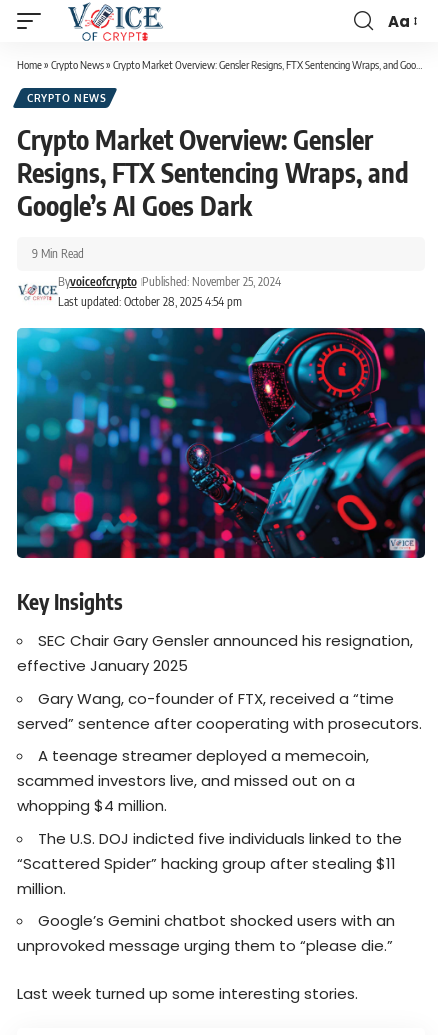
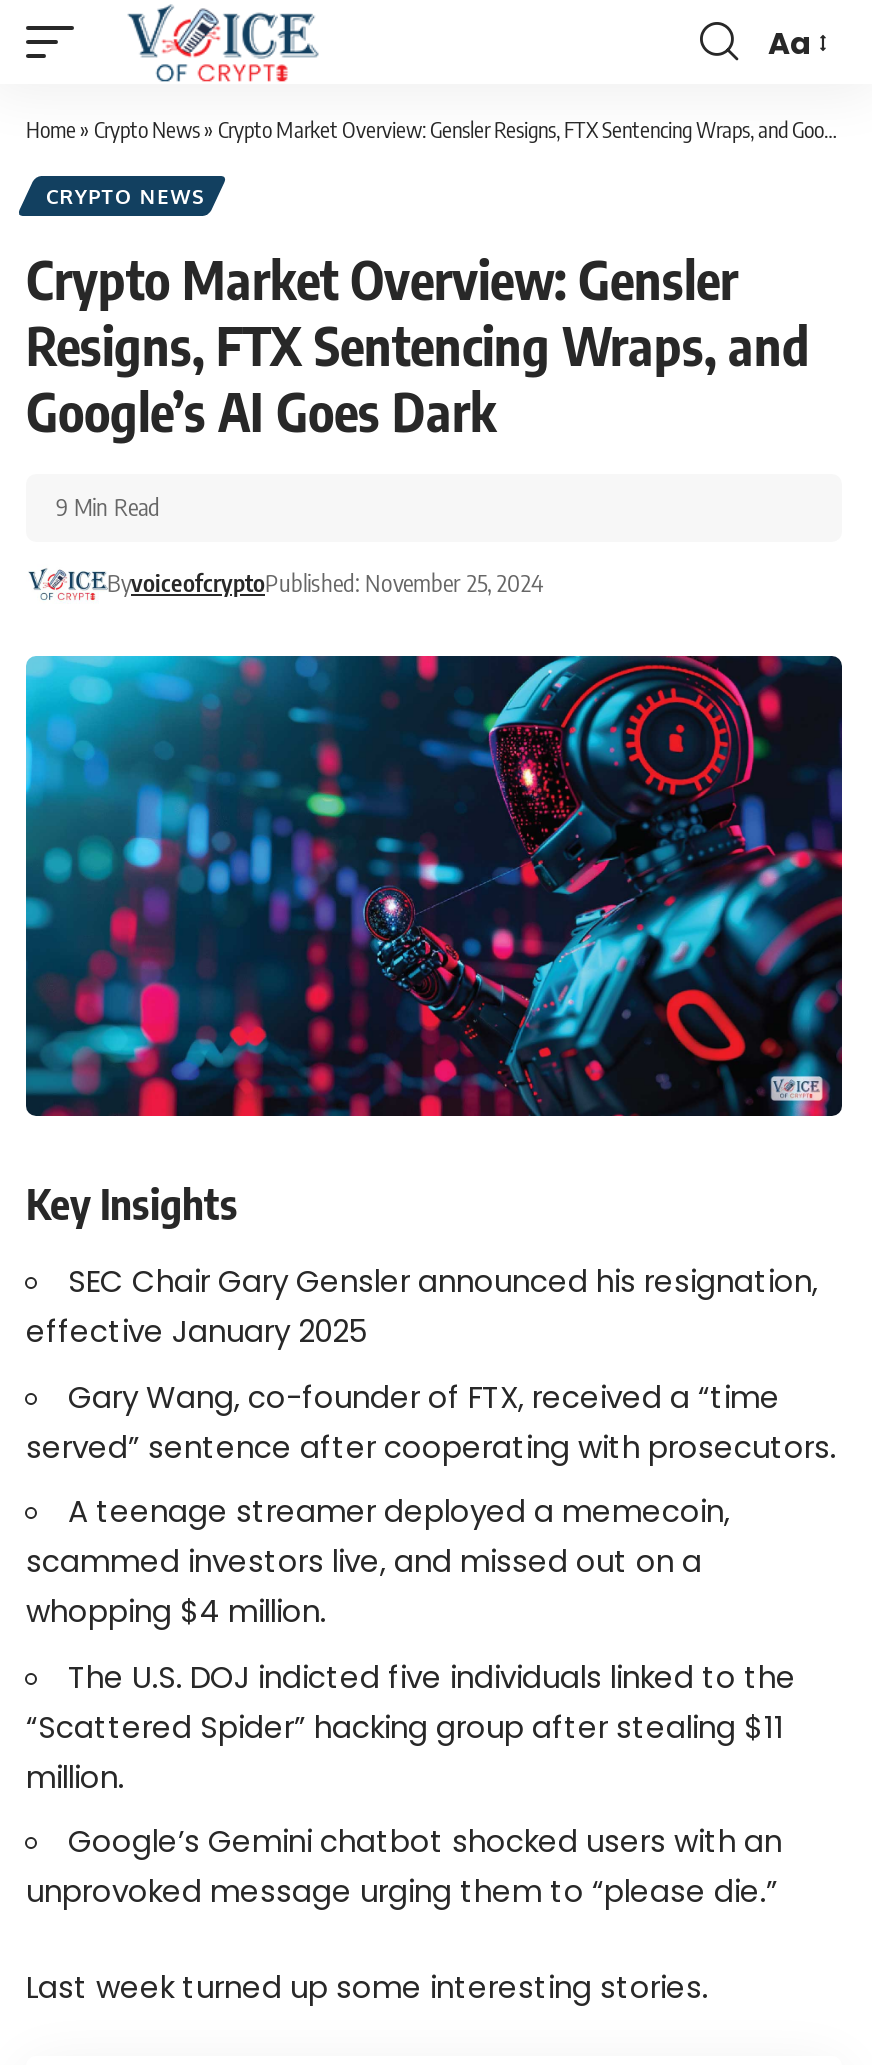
- Last updated: October 28, 2025 4:54 pm
